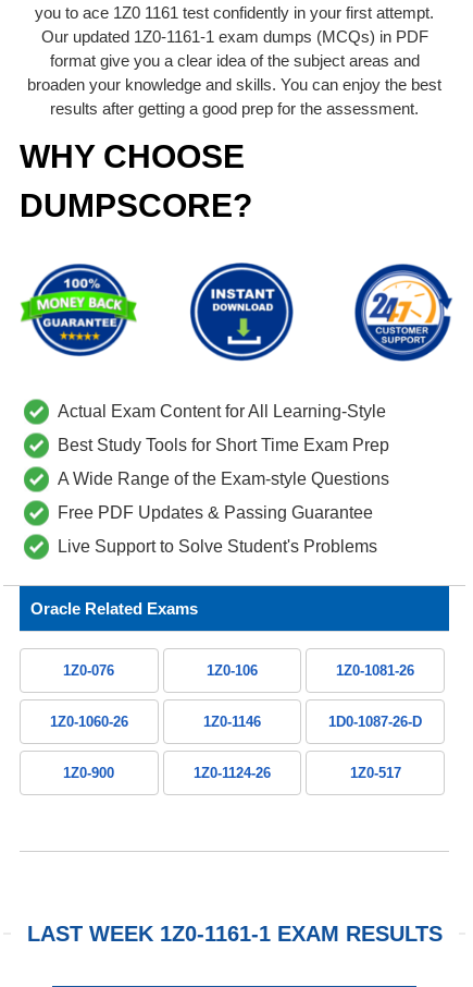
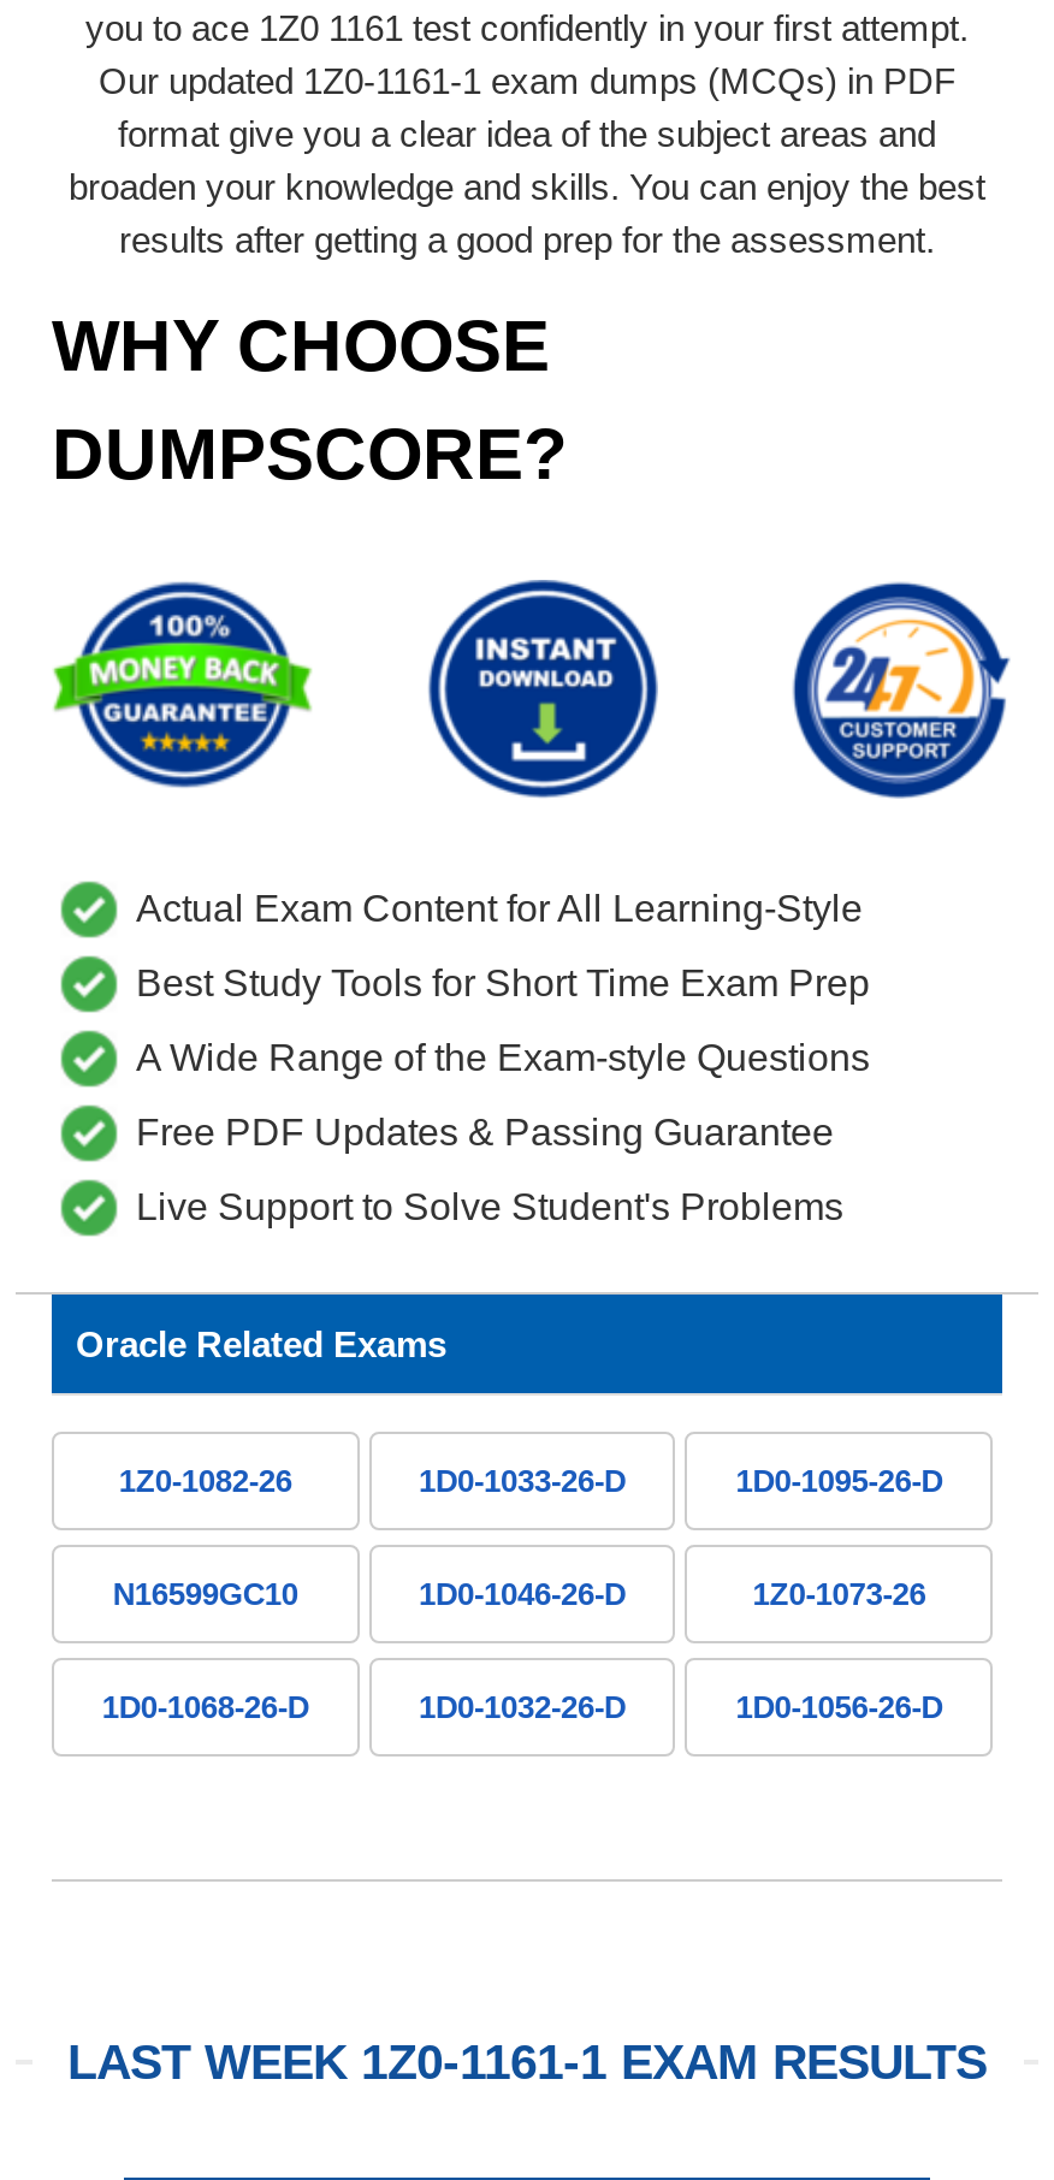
- 1Z0-076
- 1Z0-106
- 1Z0-1081-26
+ 1Z0-1082-26
+ 1D0-1033-26-D
+ 1D0-1095-26-D

- 1Z0-1060-26
- 1Z0-1146
- 1D0-1087-26-D
+ N16599GC10
+ 1D0-1046-26-D
+ 1Z0-1073-26

- 1Z0-900
- 1Z0-1124-26
- 1Z0-517
+ 1D0-1068-26-D
+ 1D0-1032-26-D
+ 1D0-1056-26-D
